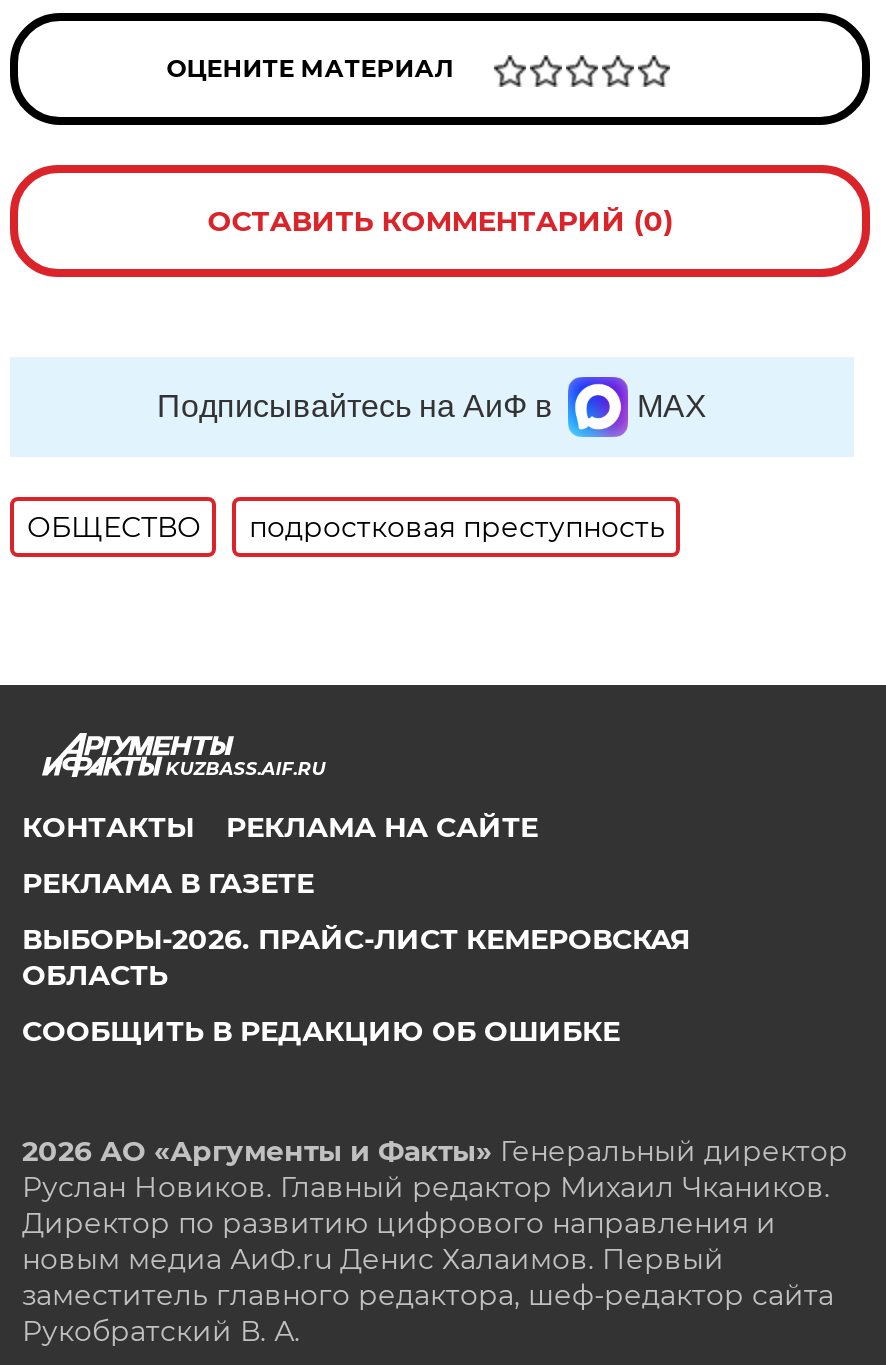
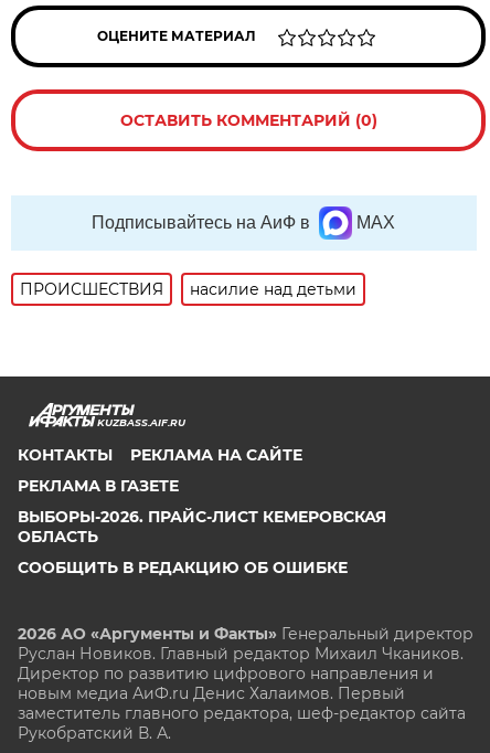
- ОБЩЕСТВО
- подростковая преступность
+ ПРОИСШЕСТВИЯ
+ насилие над детьми
